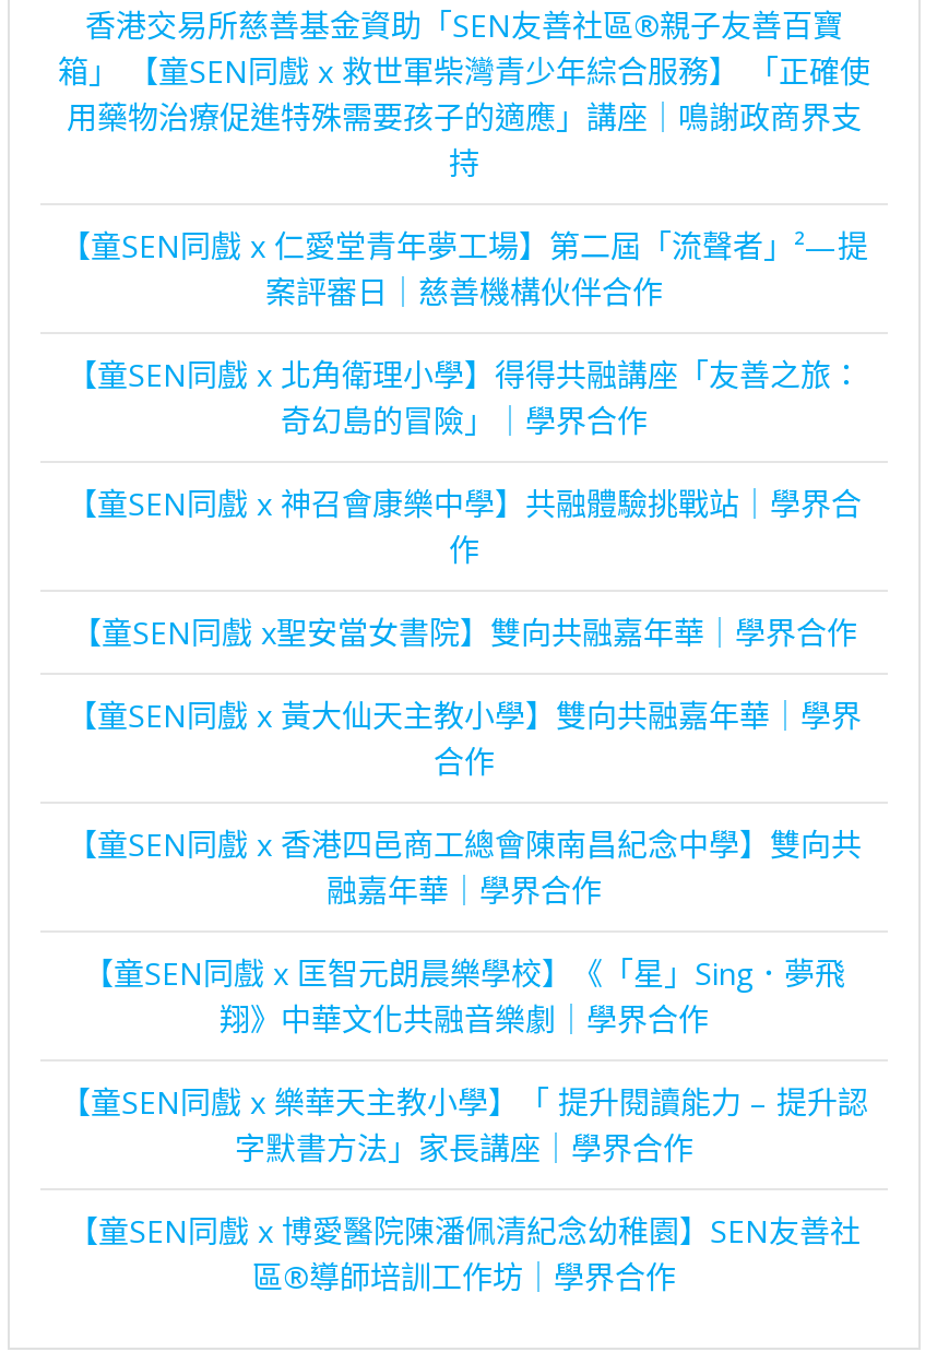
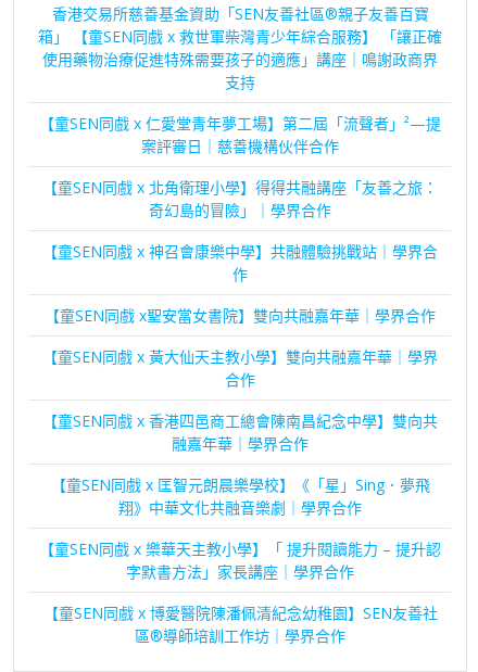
- 箱」 【童SEN同戲 x 救世軍柴灣青少年綜合服務】 「正確使
- 用藥物治療促進特殊需要孩子的適應」講座｜鳴謝政商界支
- 持
+ 箱」 【童SEN同戲 x 救世軍柴灣青少年綜合服務】 「讓正確
+ 使用藥物治療促進特殊需要孩子的適應」講座｜鳴謝政商界
+ 支持
